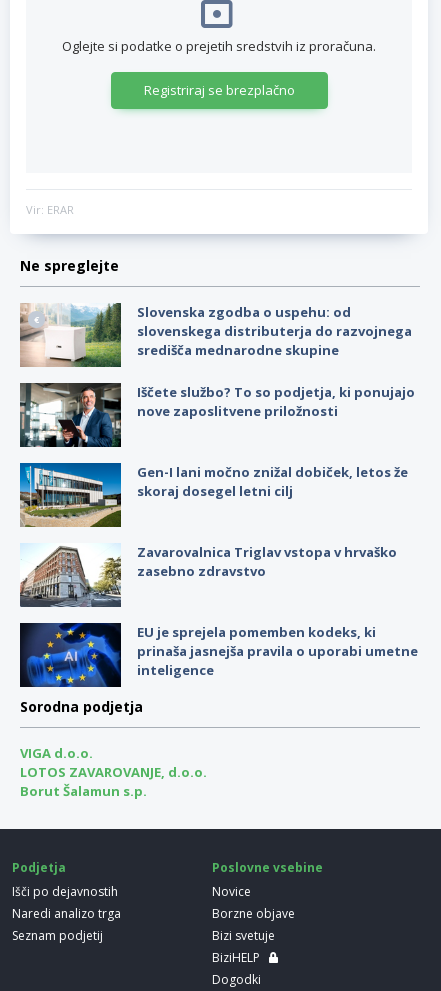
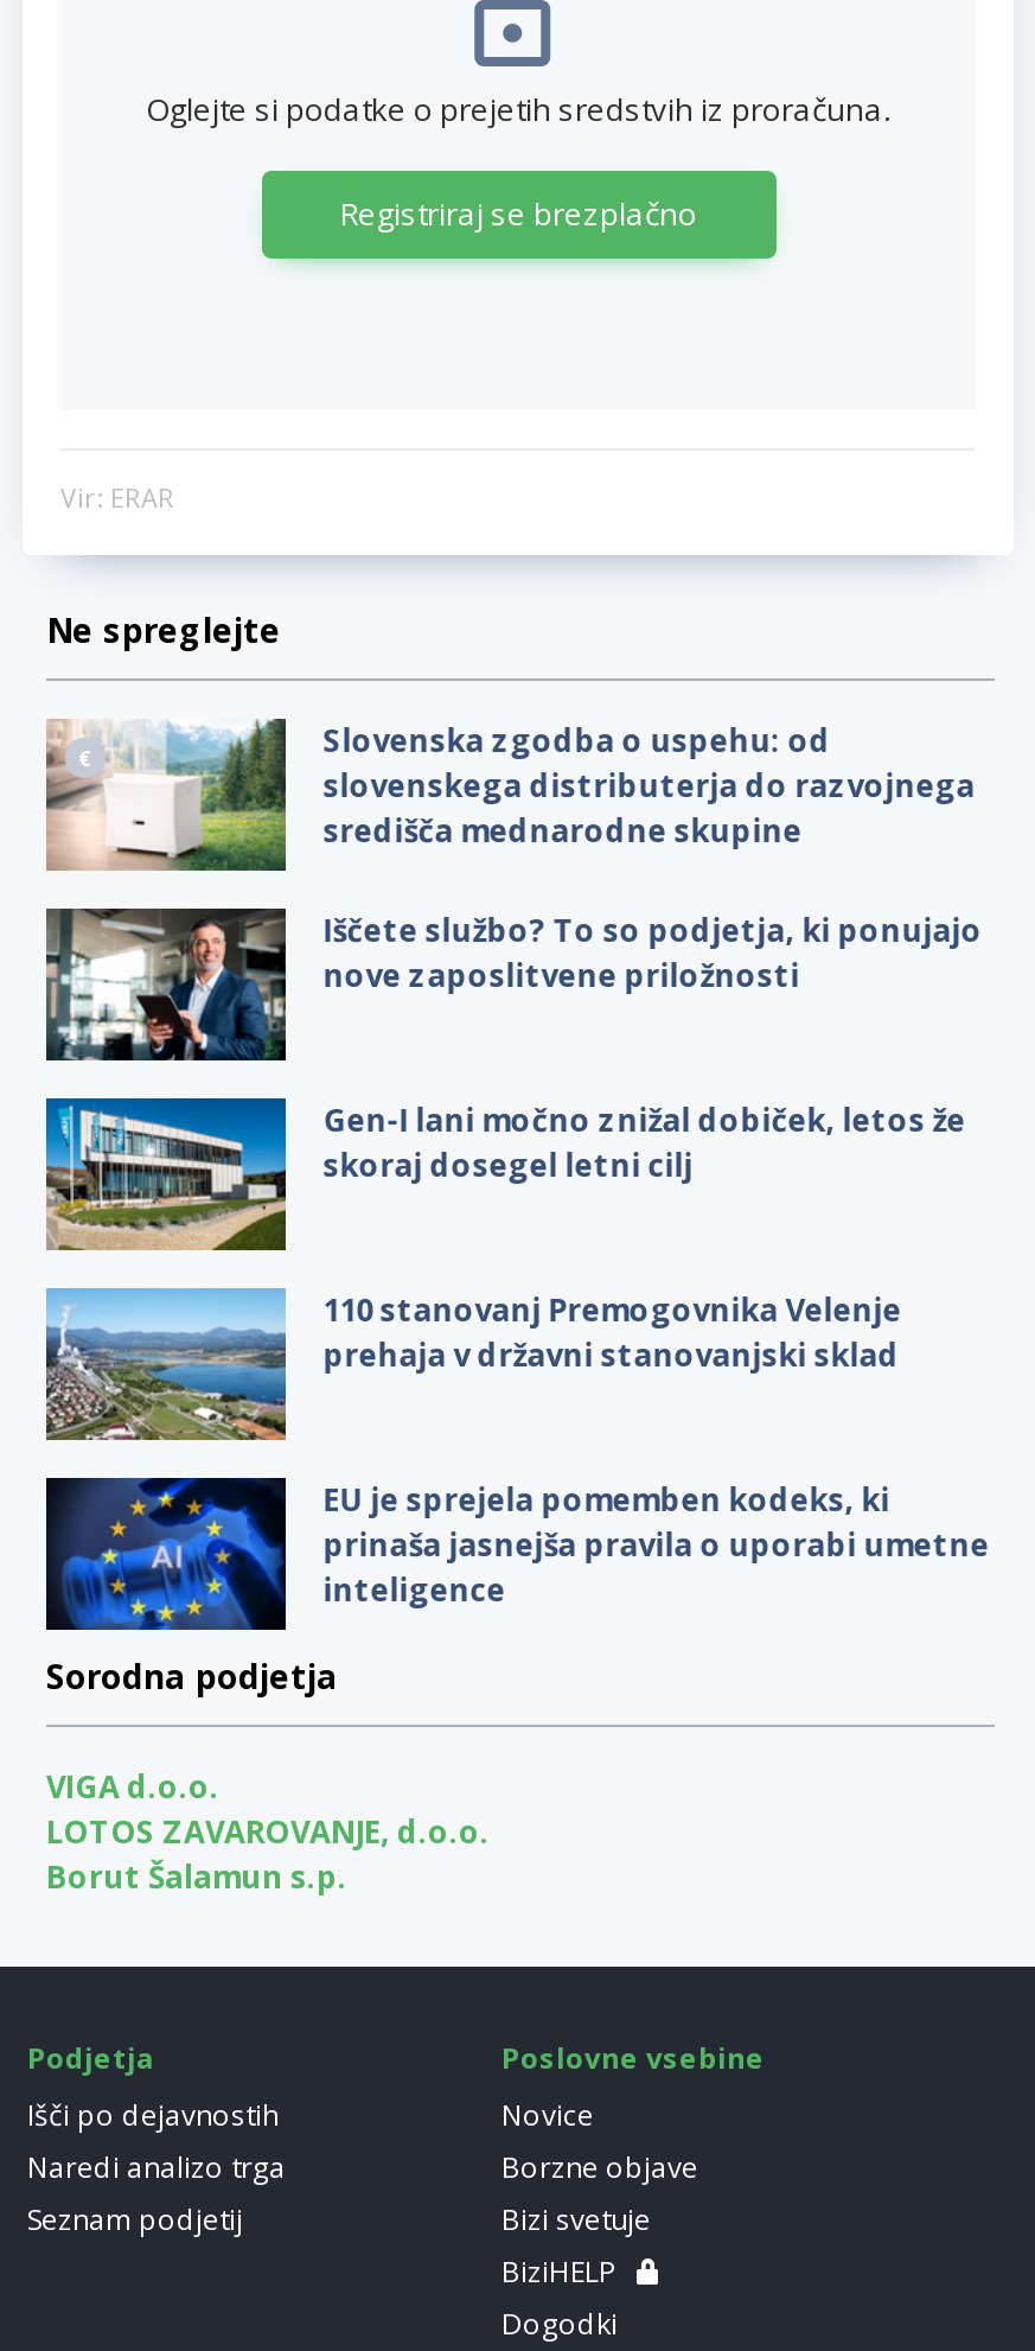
- [image]
- Zavarovalnica Triglav vstopa v hrvaško
- zasebno zdravstvo
+ [image]
+ 110 stanovanj Premogovnika Velenje
+ prehaja v državni stanovanjski sklad
